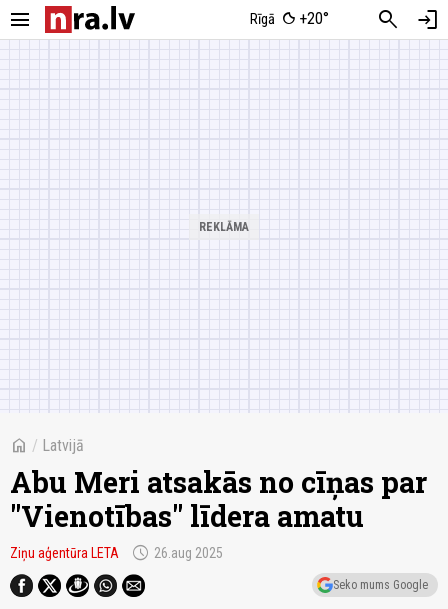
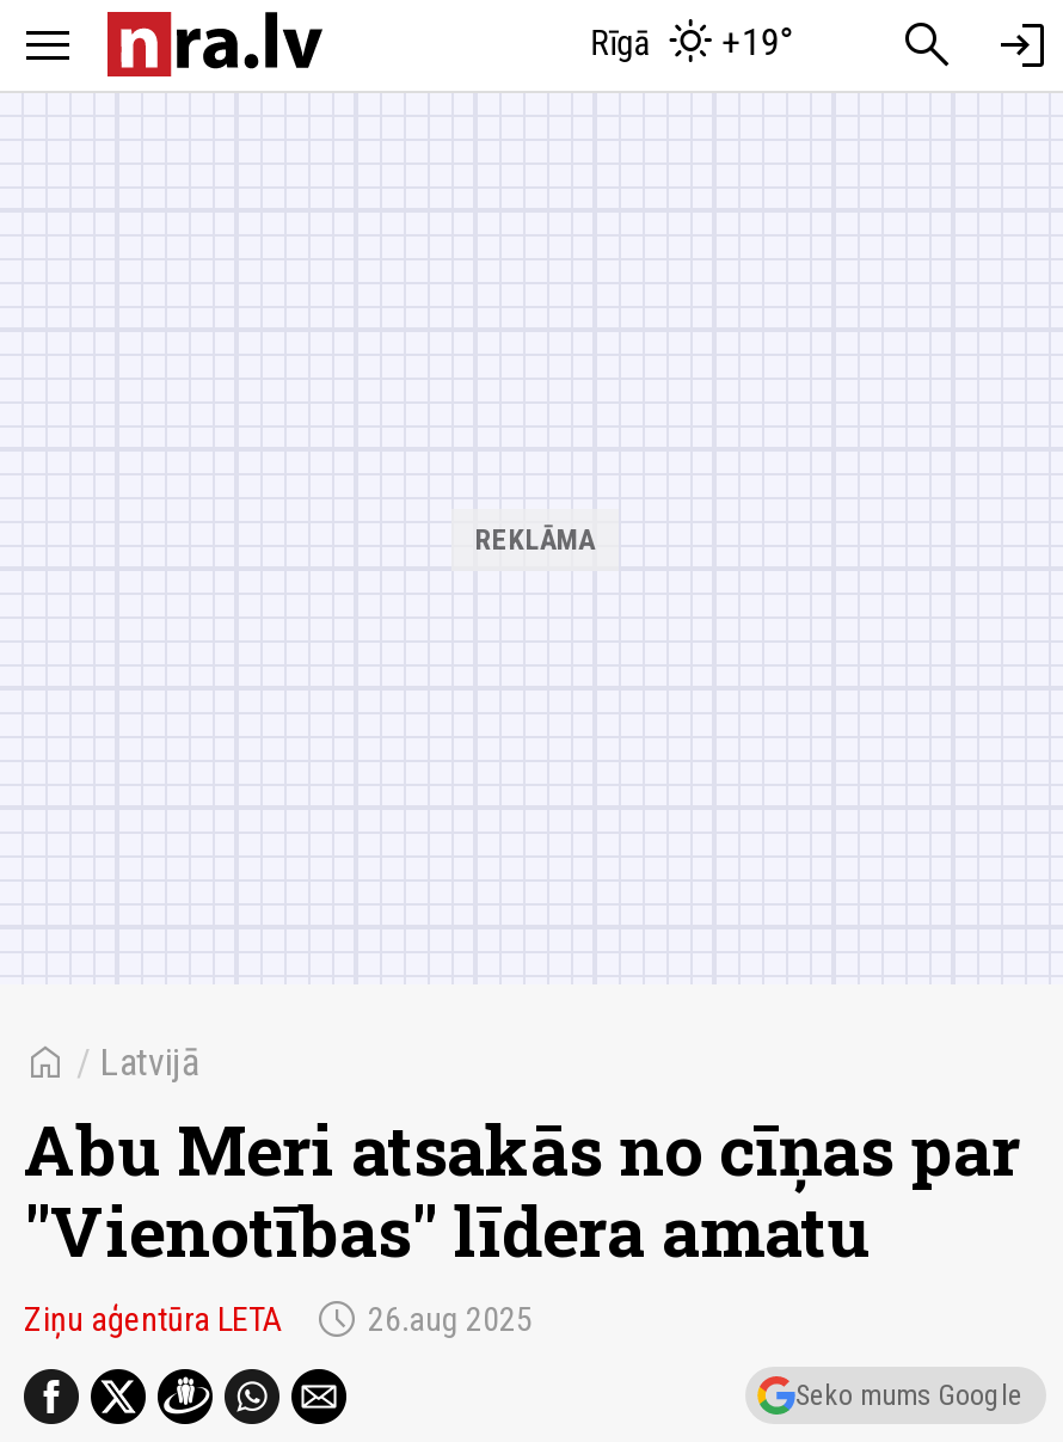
- Rīgā +20°
+ Rīgā +19°
